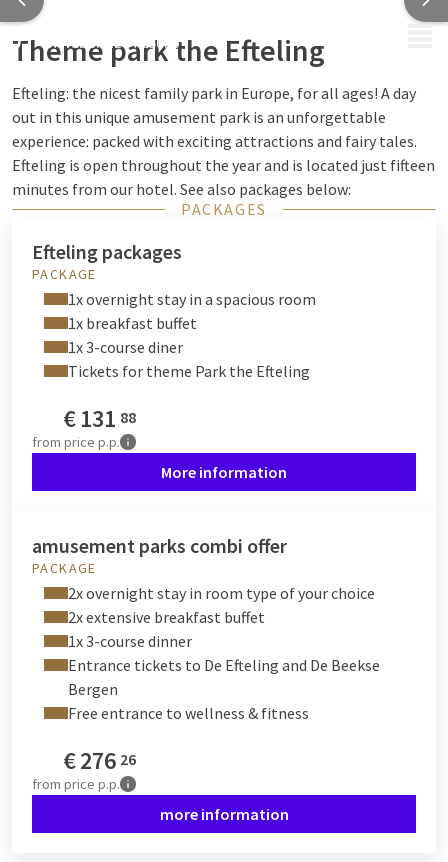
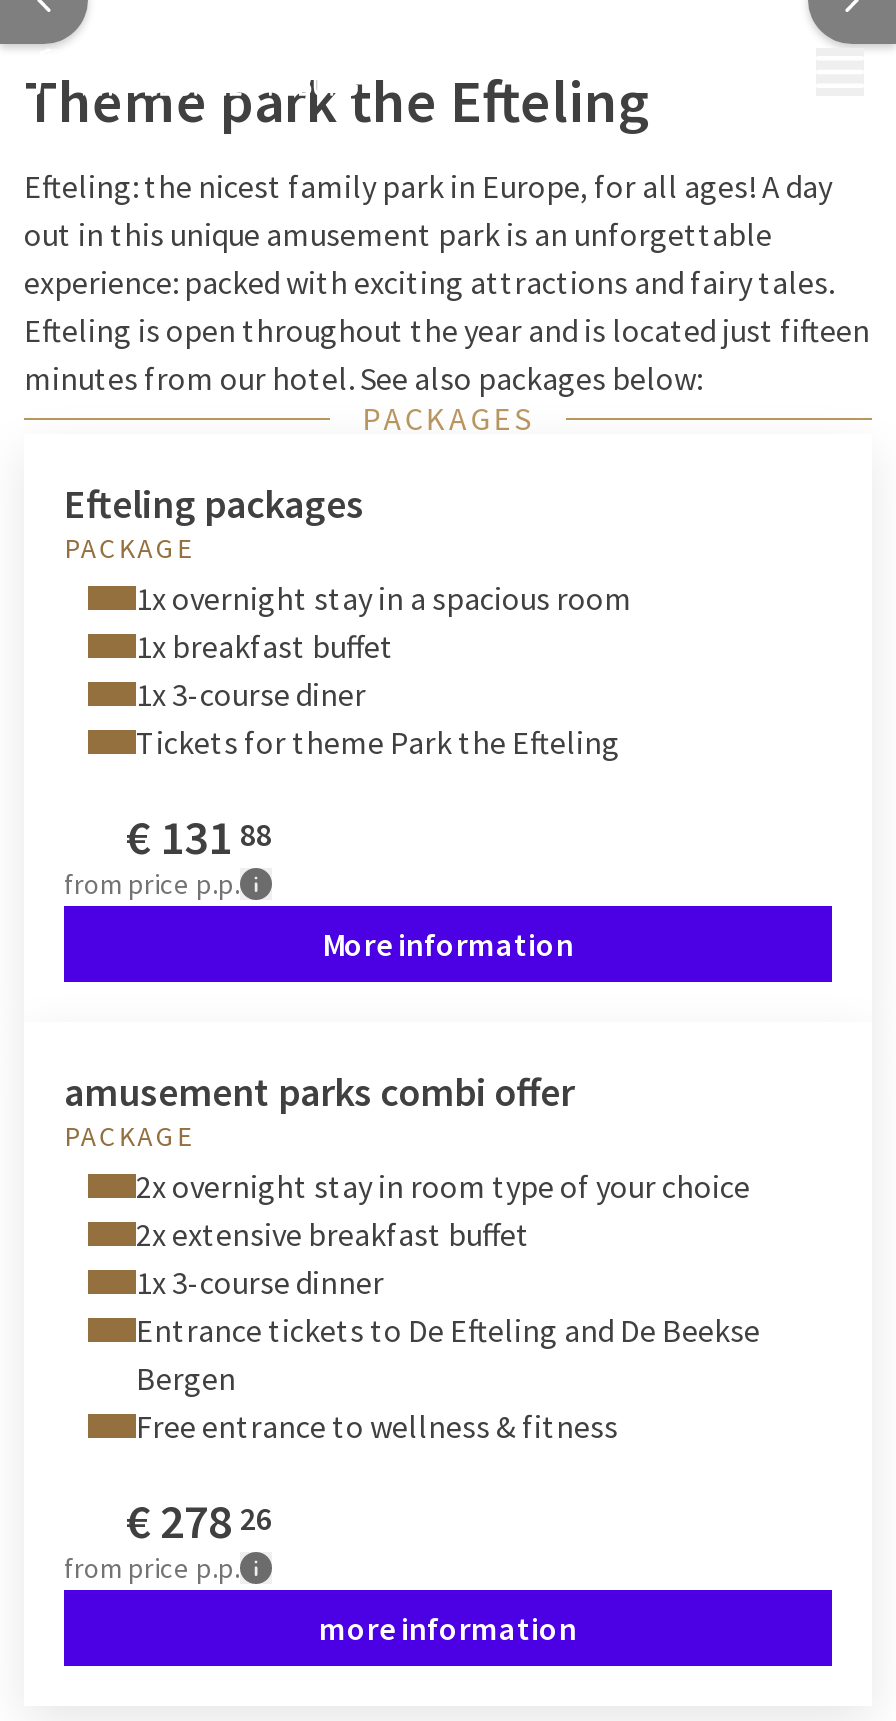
- € 276 26
+ € 278 26
